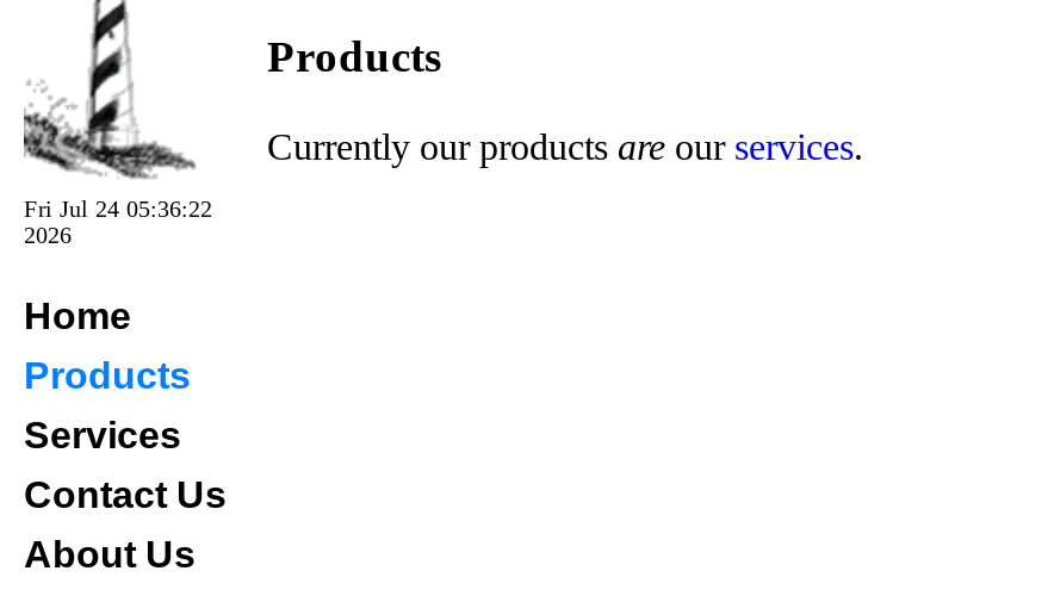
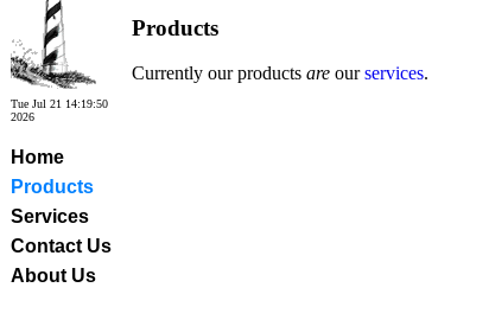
- Fri Jul 24 05:36:22
+ Tue Jul 21 14:19:50
